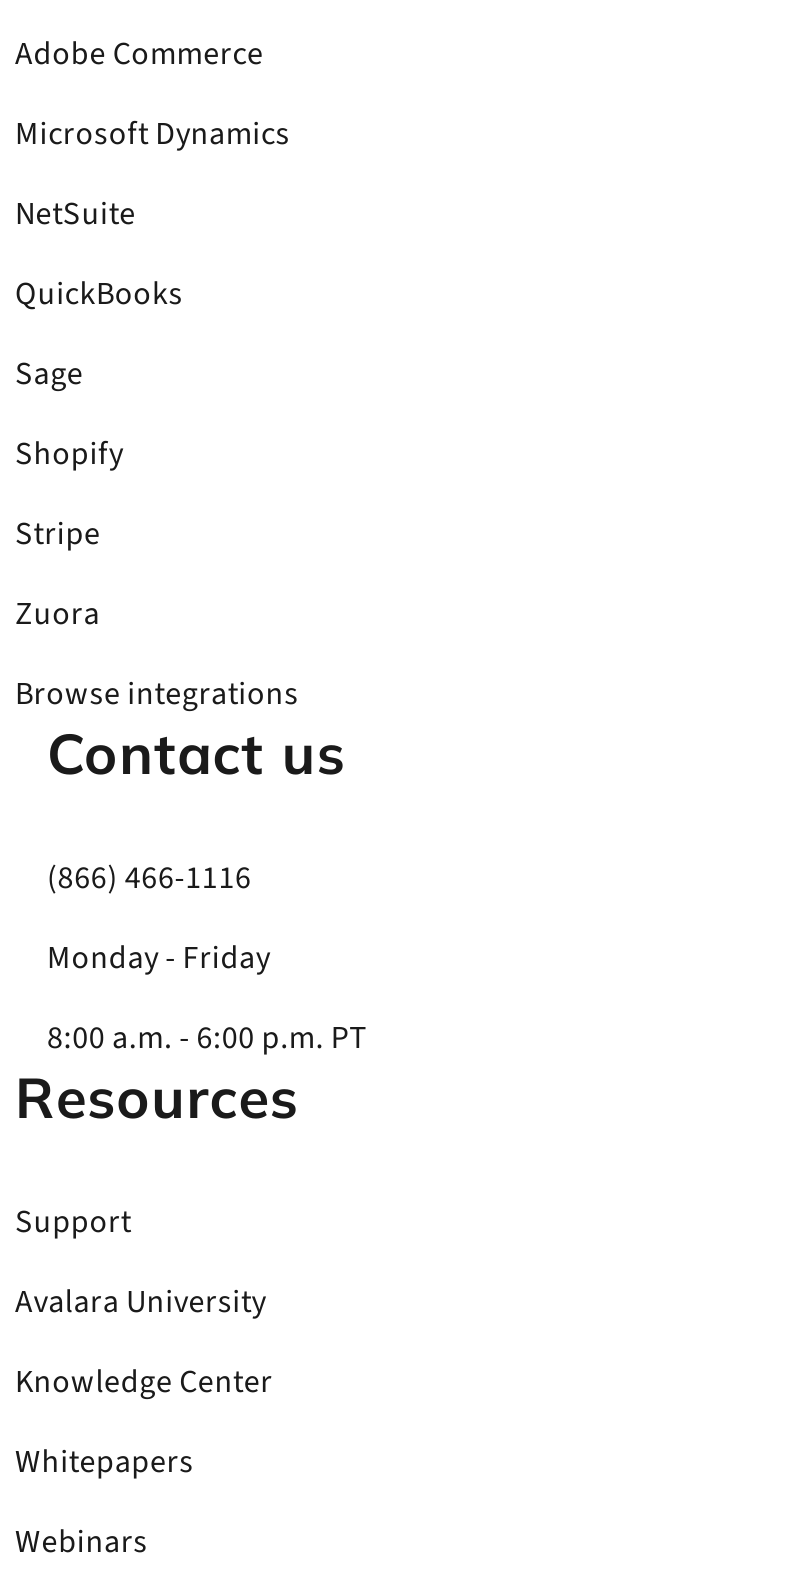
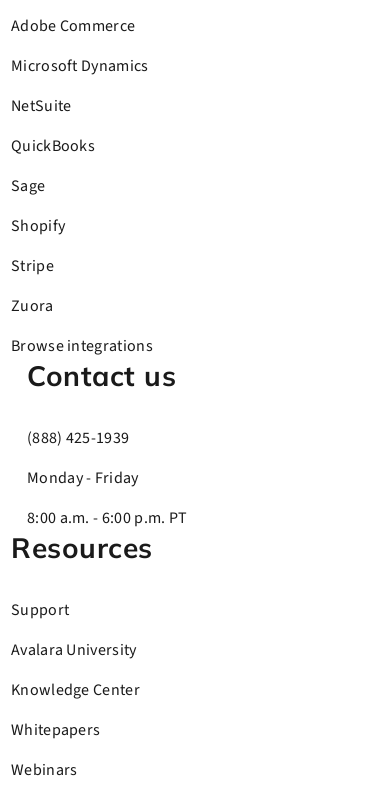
- (866) 466-1116
+ (888) 425-1939
